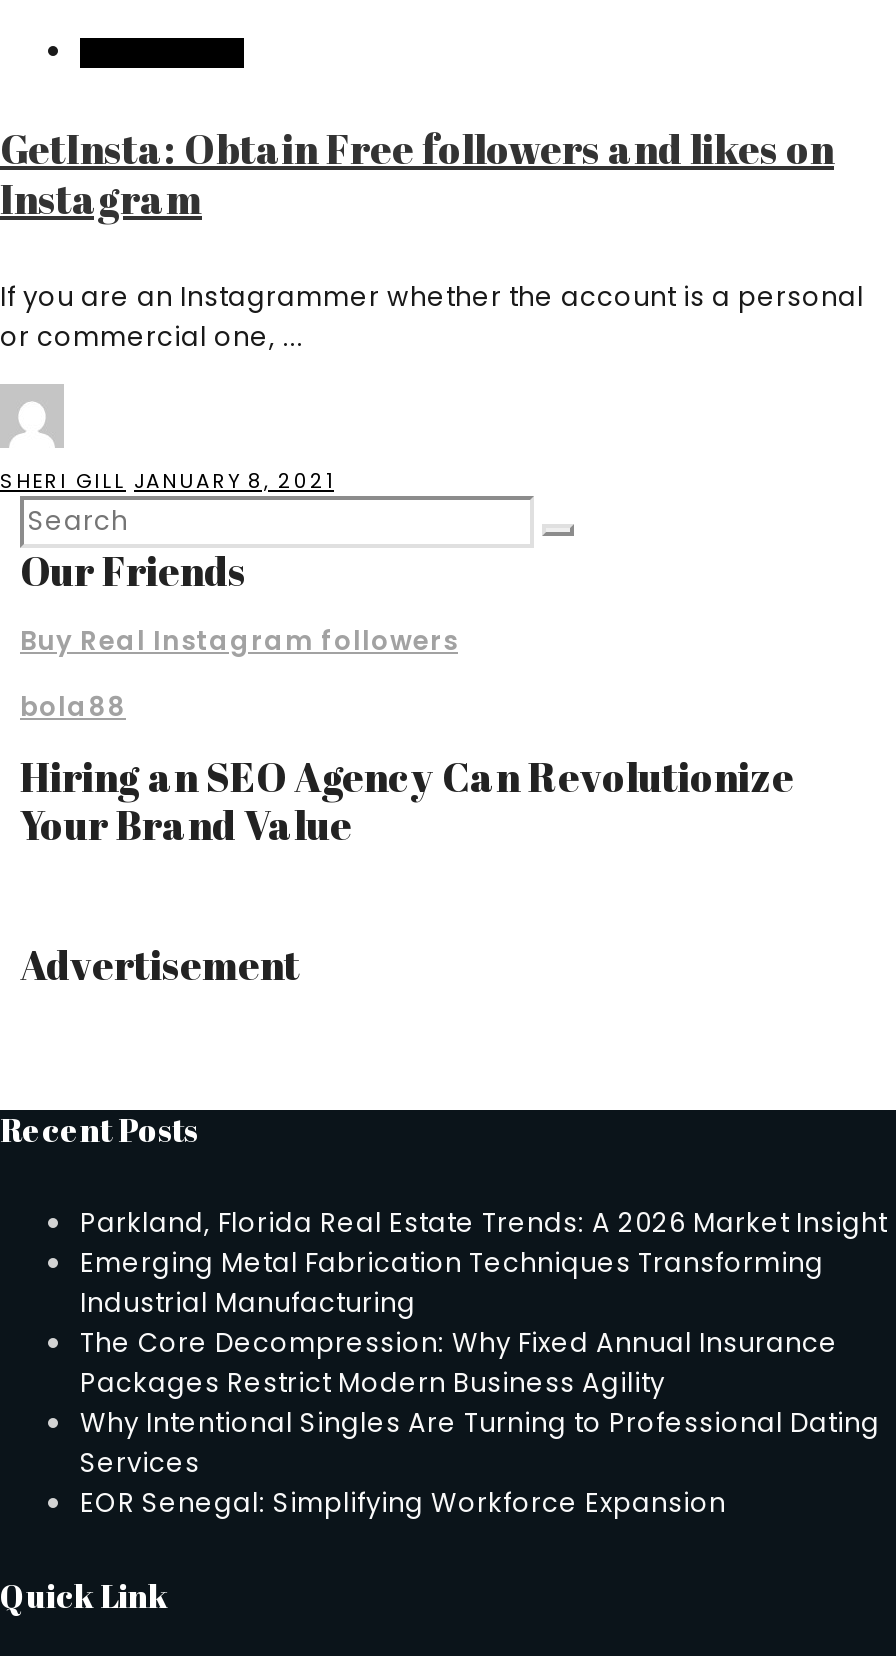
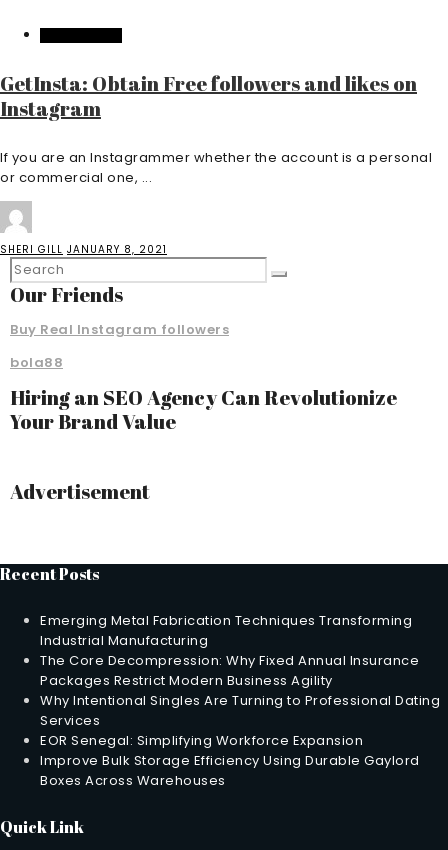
- Parkland, Florida Real Estate Trends: A 2026 Market Insight

moved up: Emerging Metal Fabrication Techniques Transforming | Industrial Manufacturing | The Core Decompression: Why Fixed Annual Insurance | Packages Restrict Modern Business Agility | Why Intentional Singles Are Turning to Professional Dating | Services | EOR Senegal: Simplifying Workforce Expansion

+ Improve Bulk Storage Efficiency Using Durable Gaylord
+ Boxes Across Warehouses
